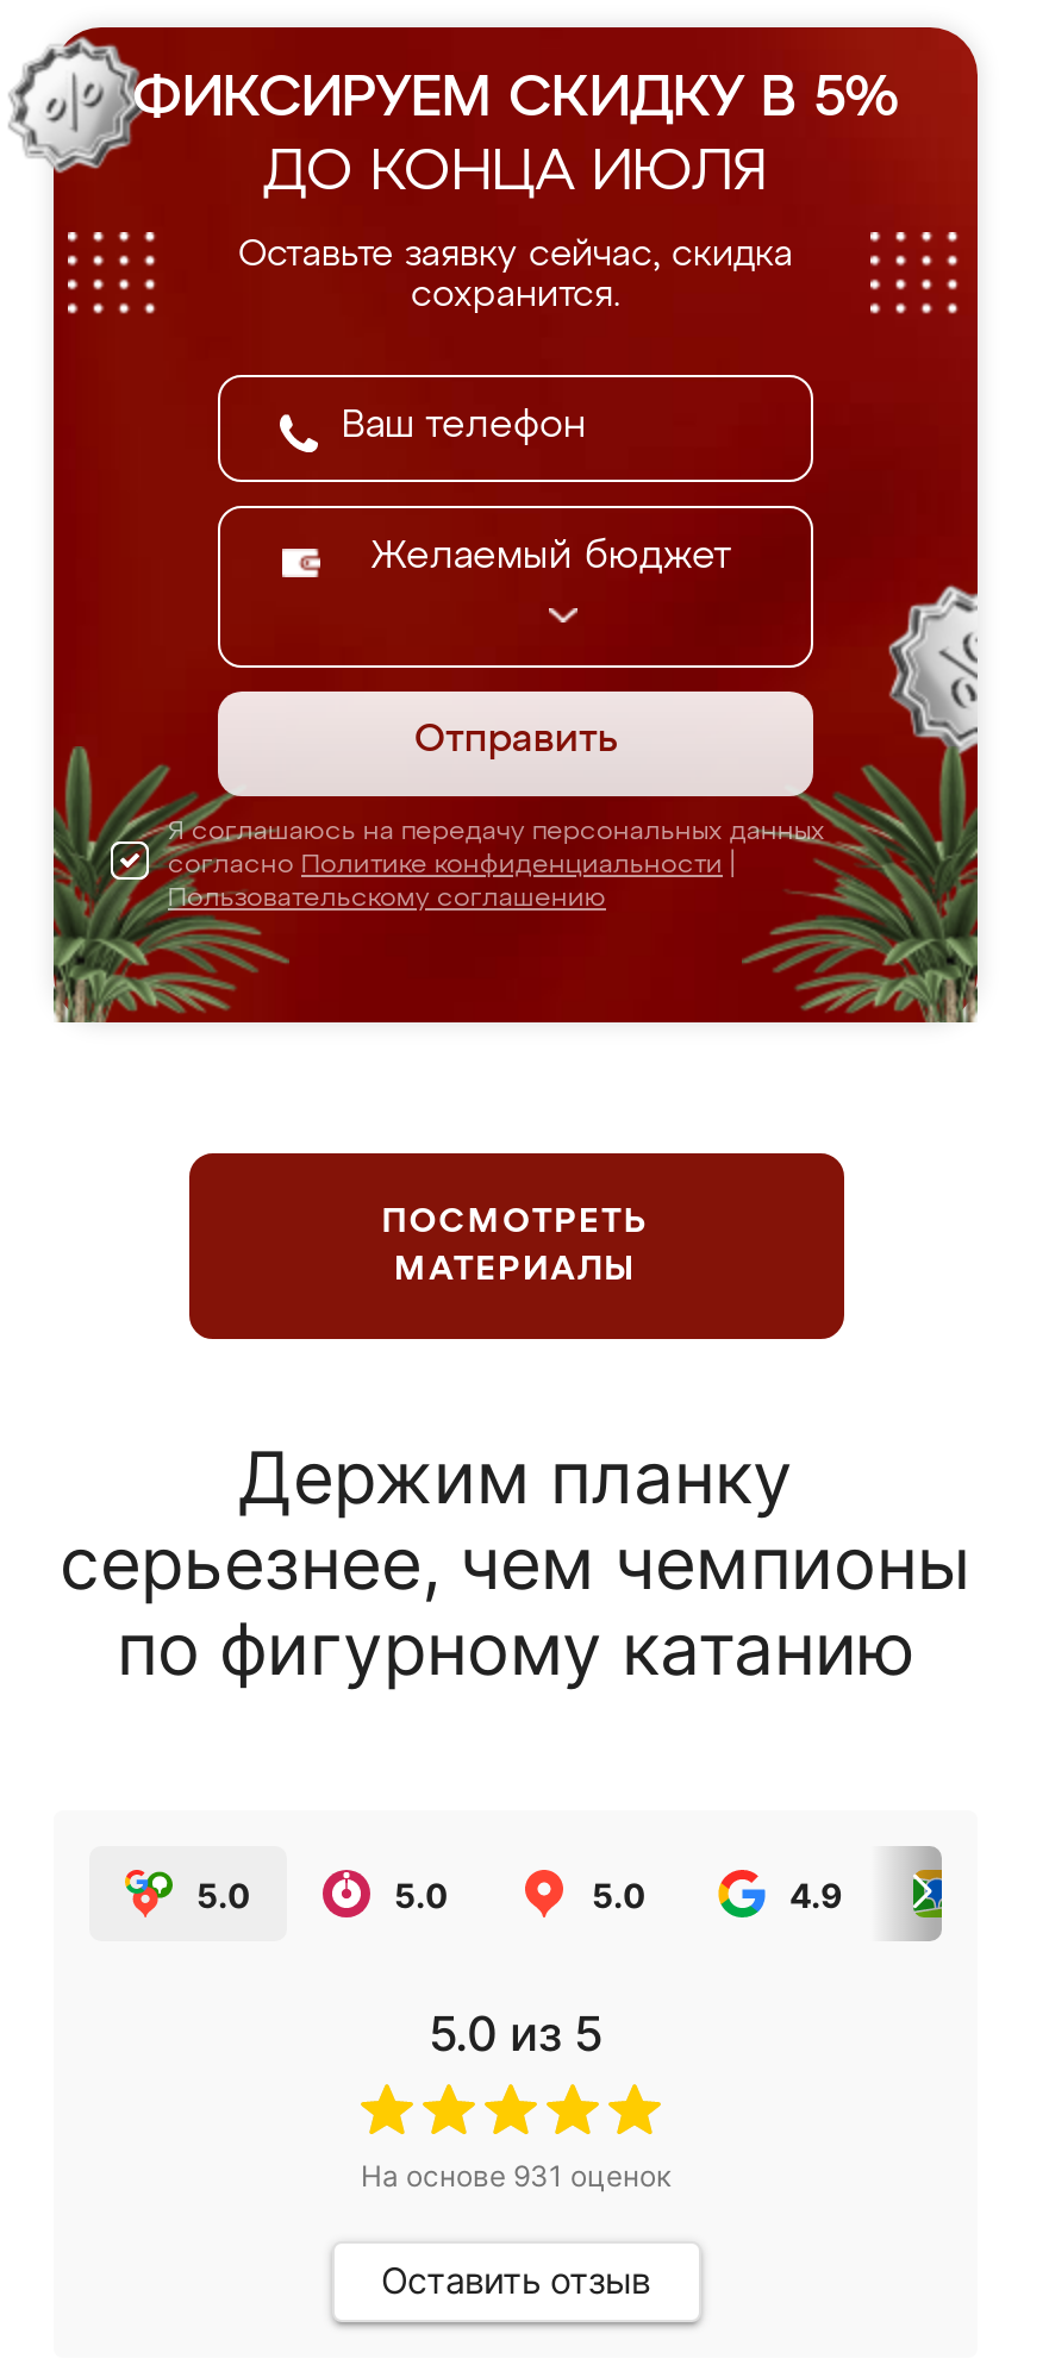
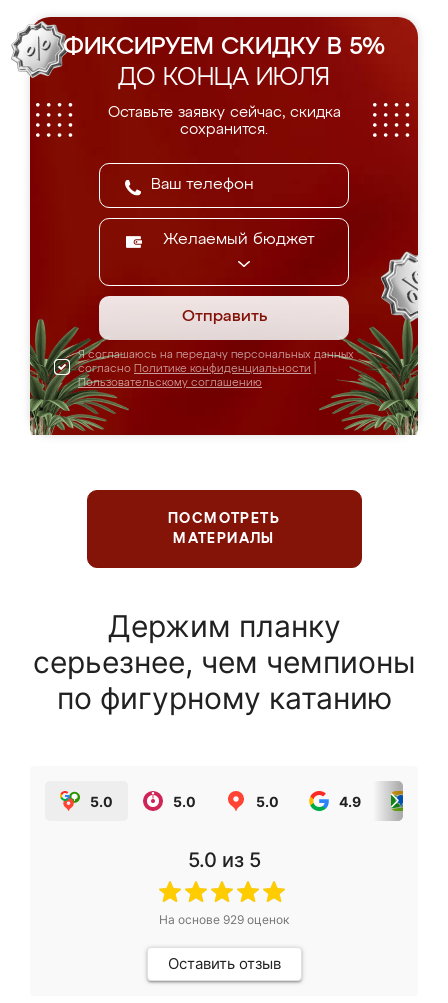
- На основе 931 оценок
+ На основе 929 оценок
